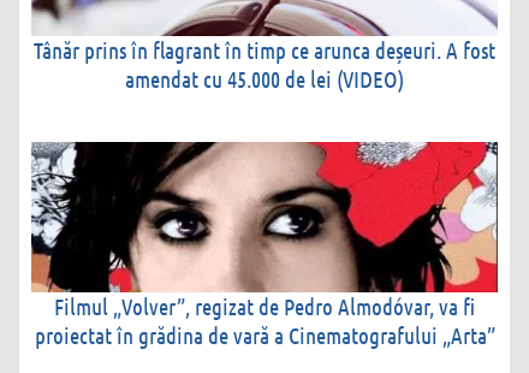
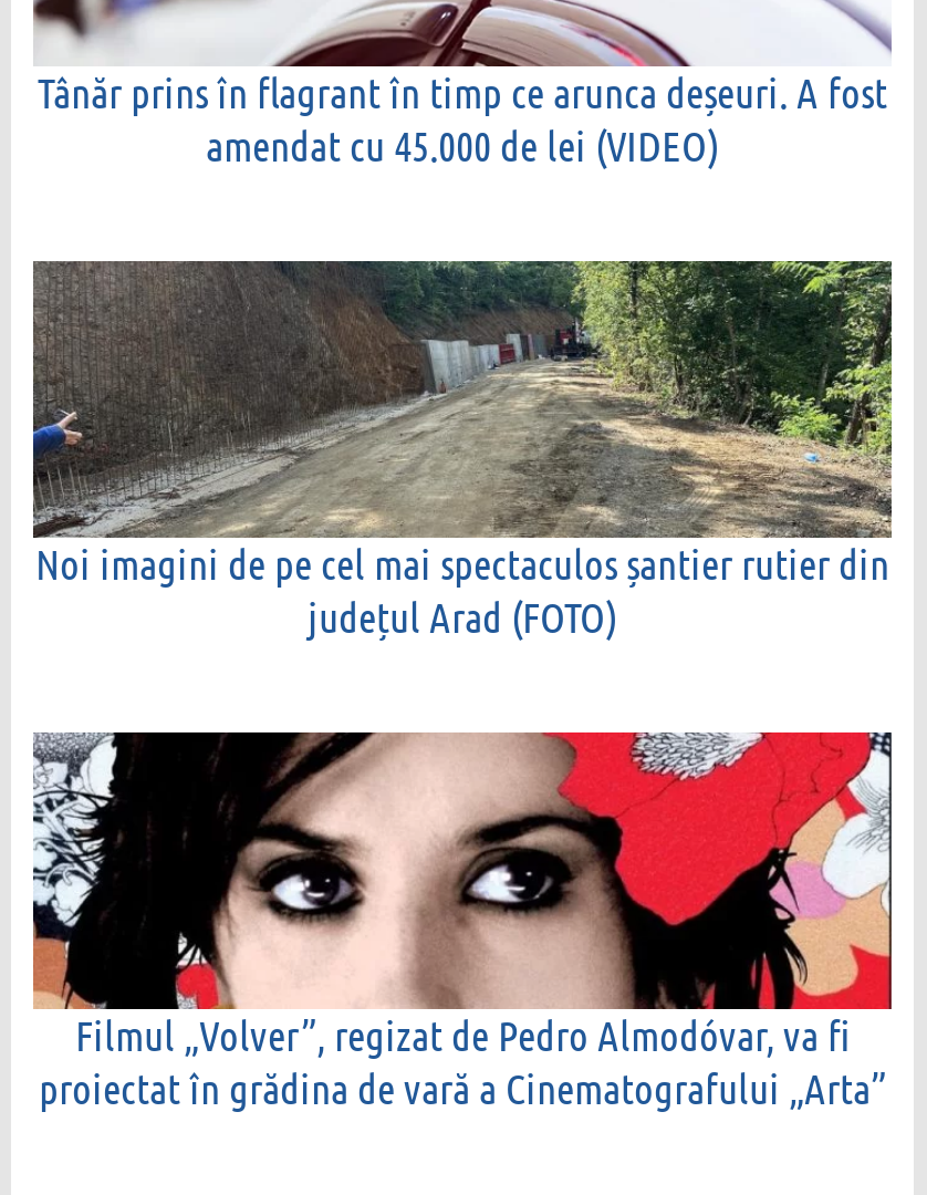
+ [image]
+ Noi imagini de pe cel mai spectaculos șantier rutier din
+ județul Arad (FOTO)
